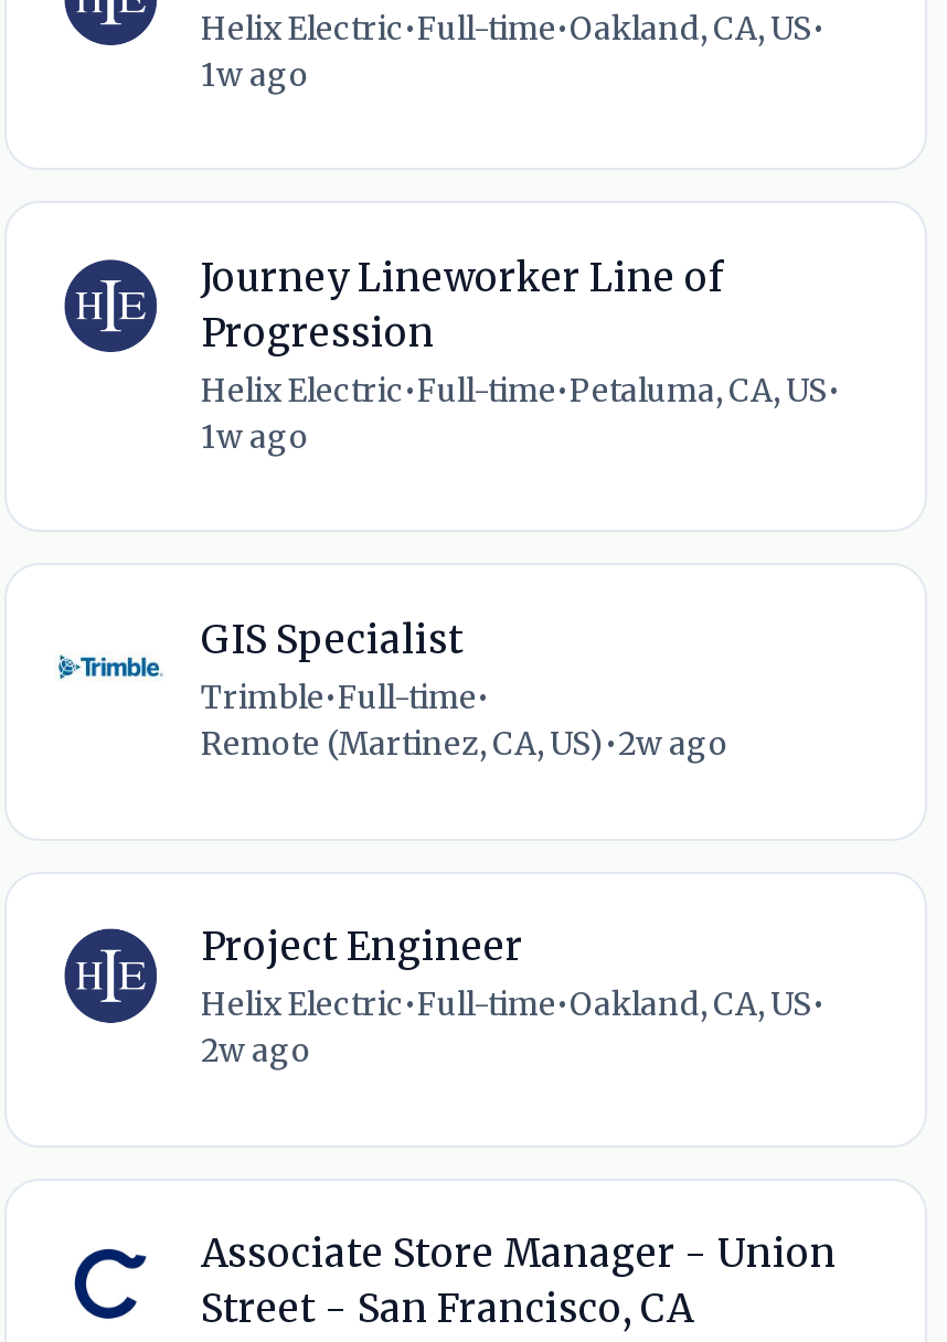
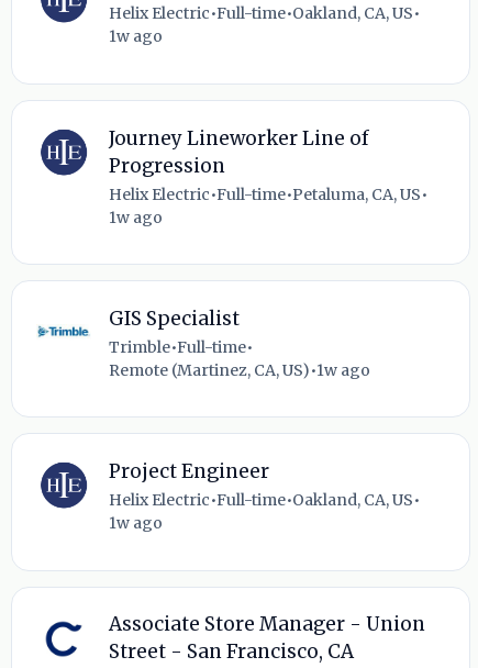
- Remote (Martinez, CA, US) •2w ago
+ Remote (Martinez, CA, US) •1w ago

- 2w ago
+ 1w ago
